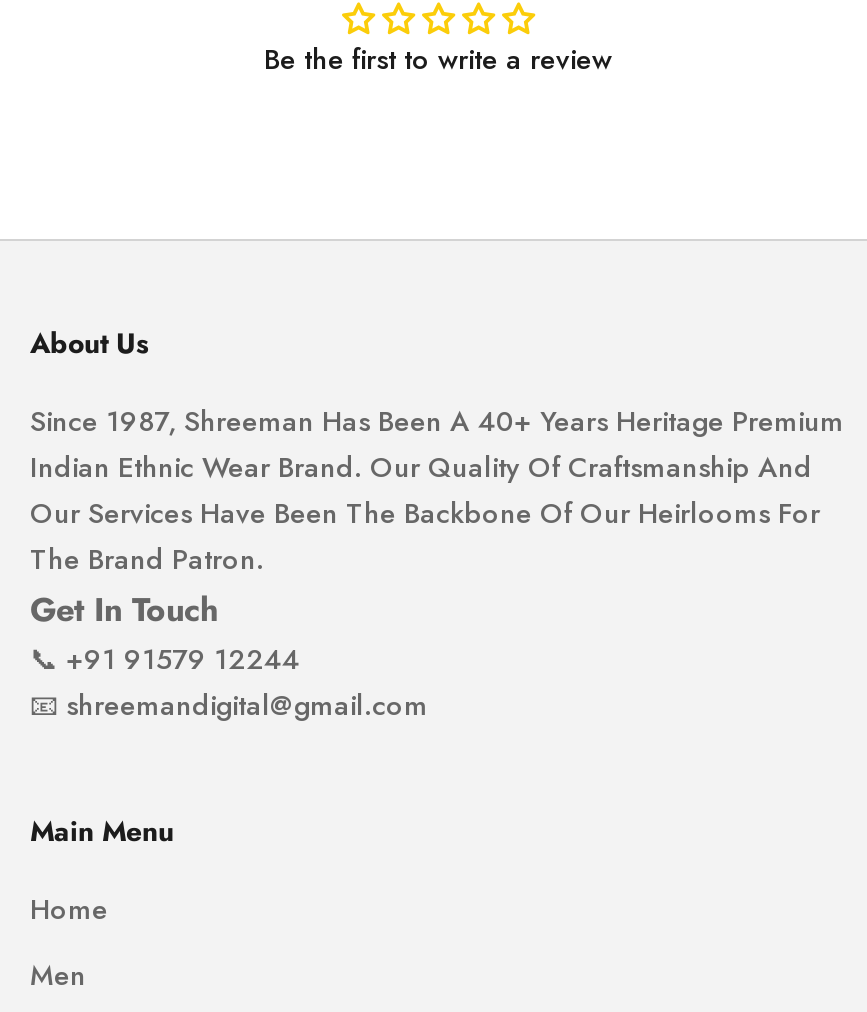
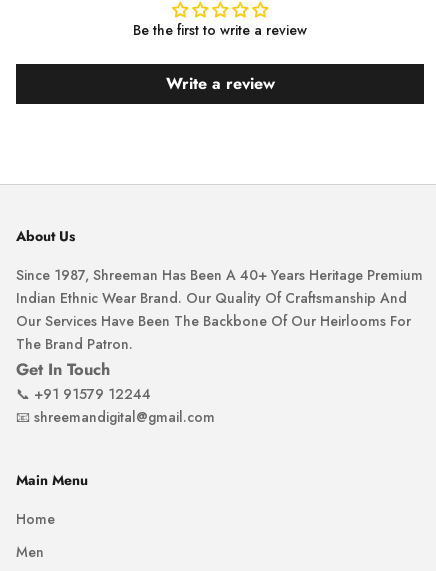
+ Write a review
